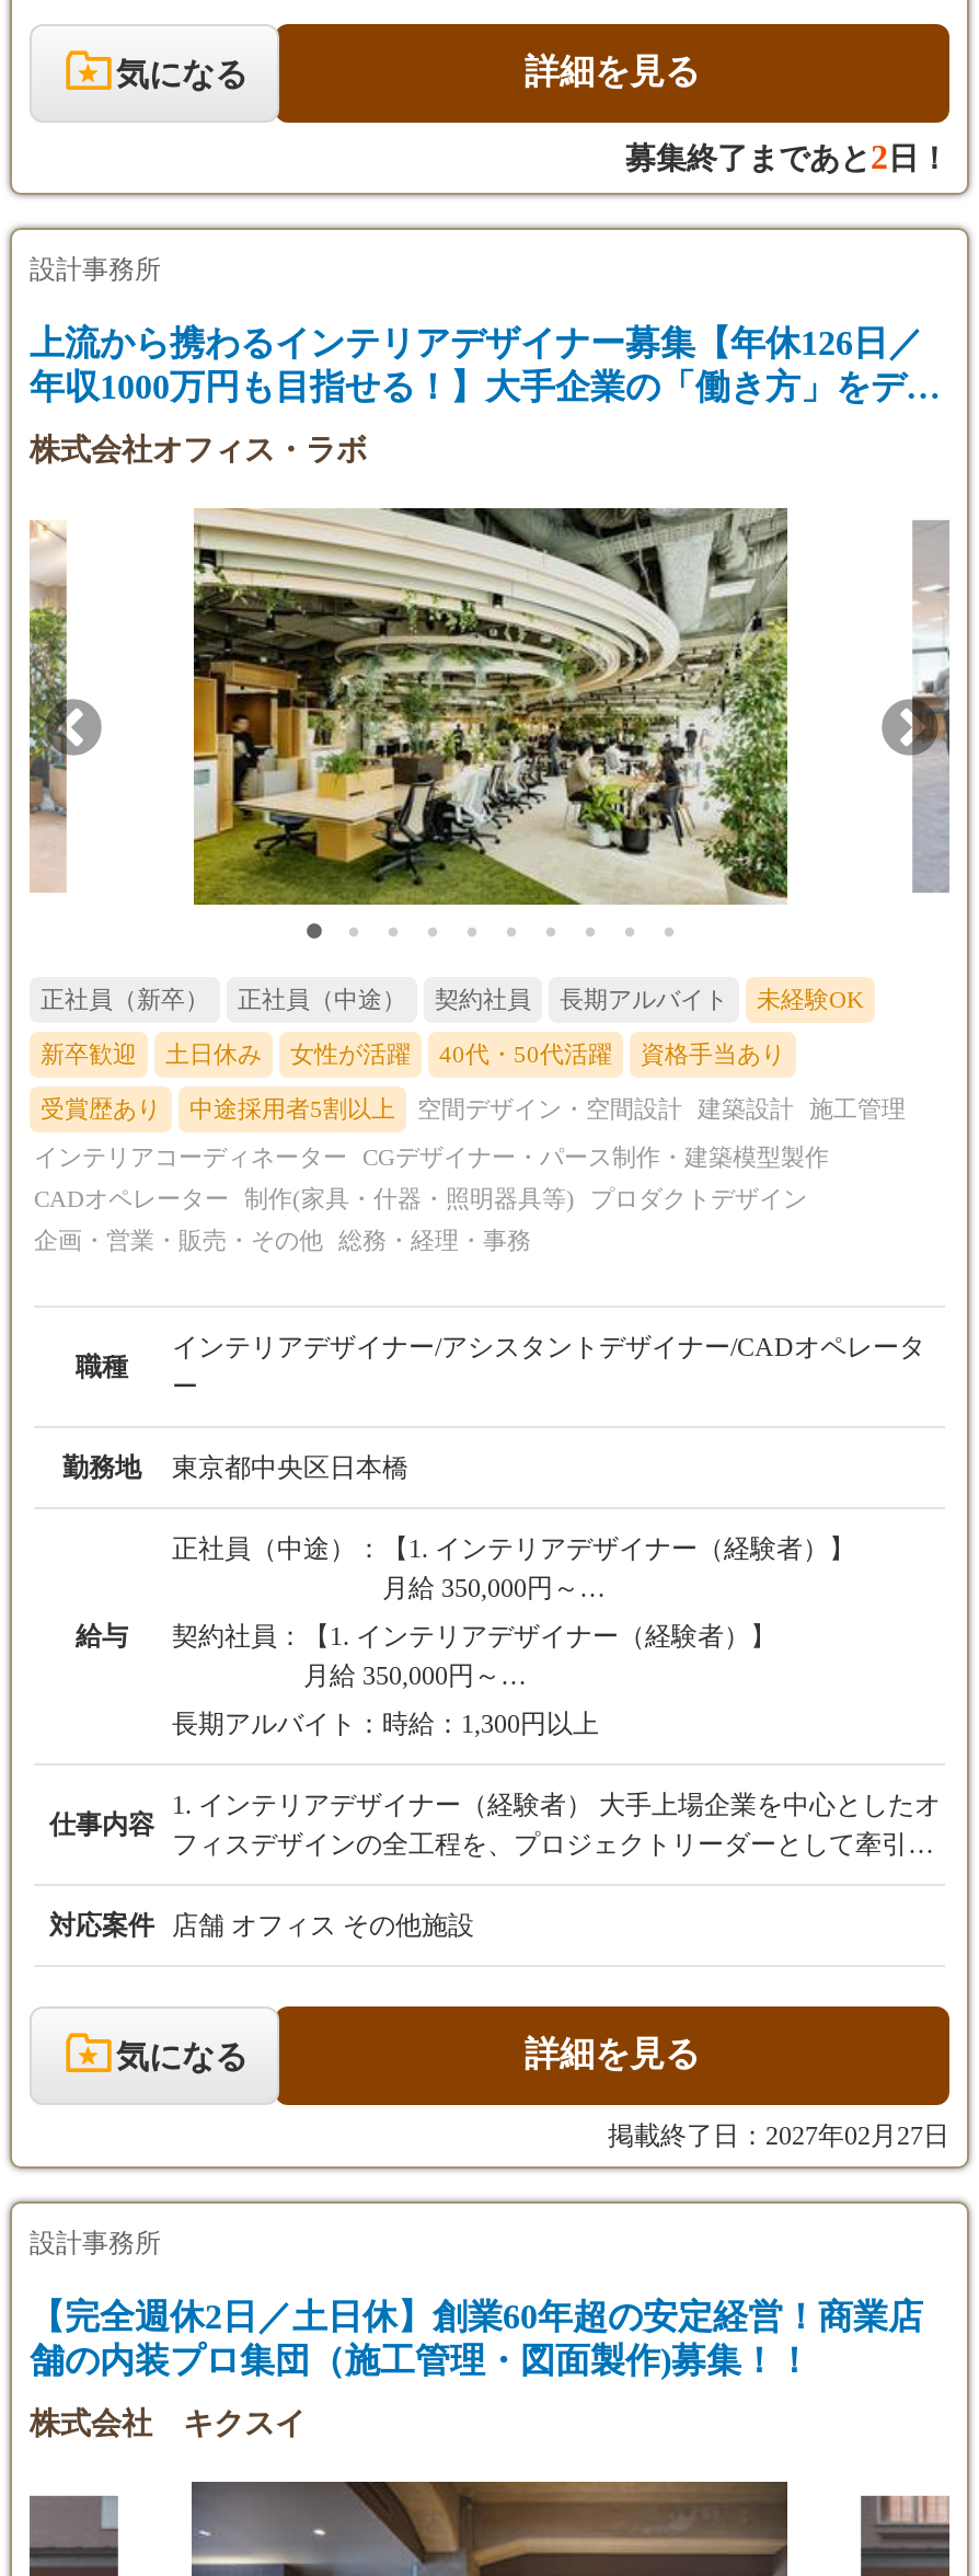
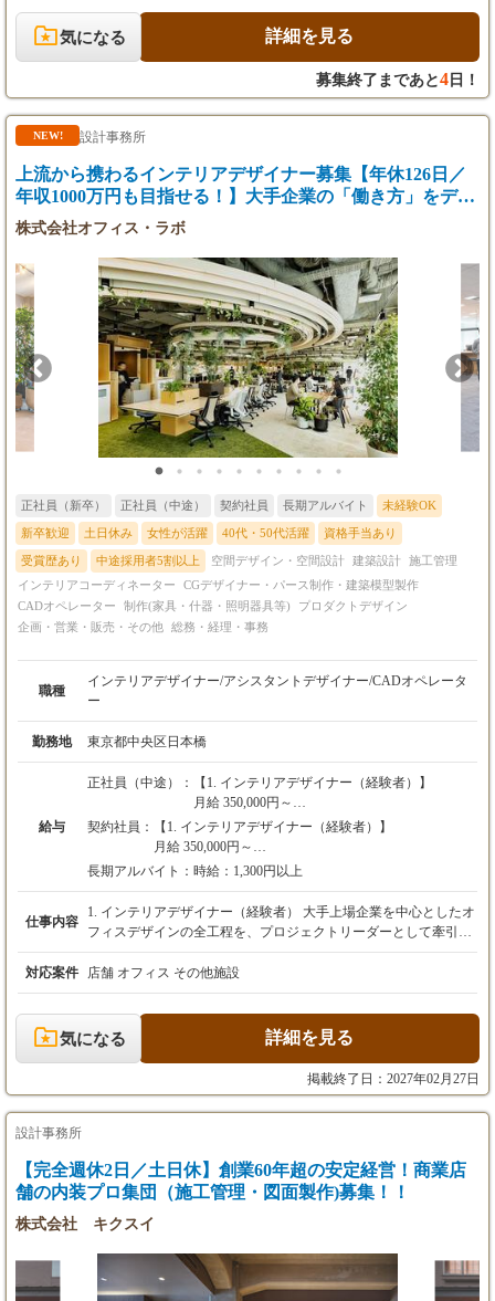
- 募集終了まであと2日！
+ 募集終了まであと4日！
+ NEW!
